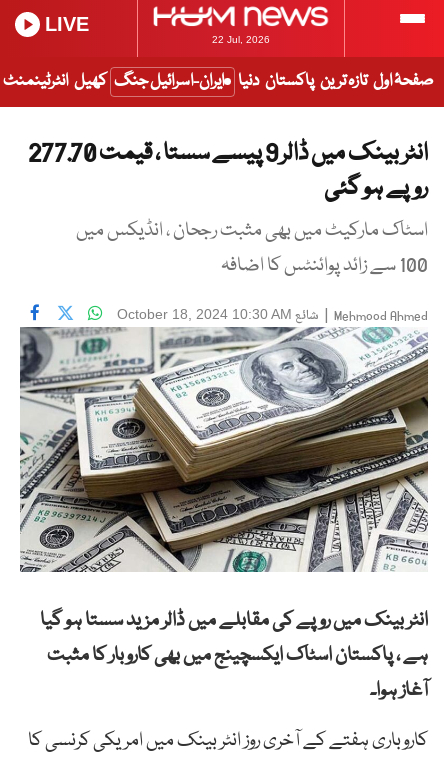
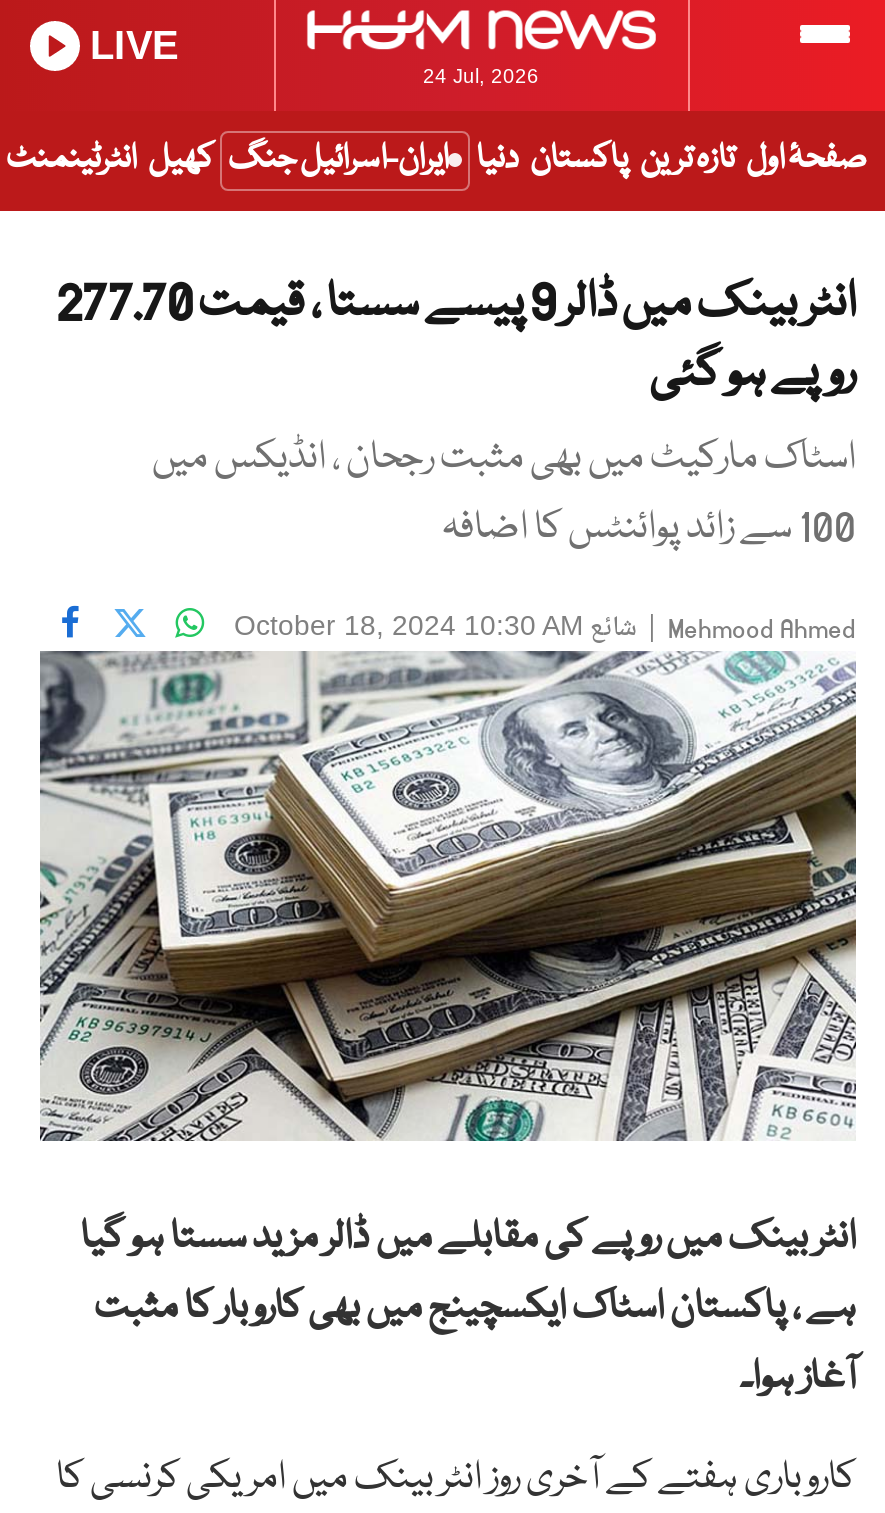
- 22 Jul, 2026
+ 24 Jul, 2026
